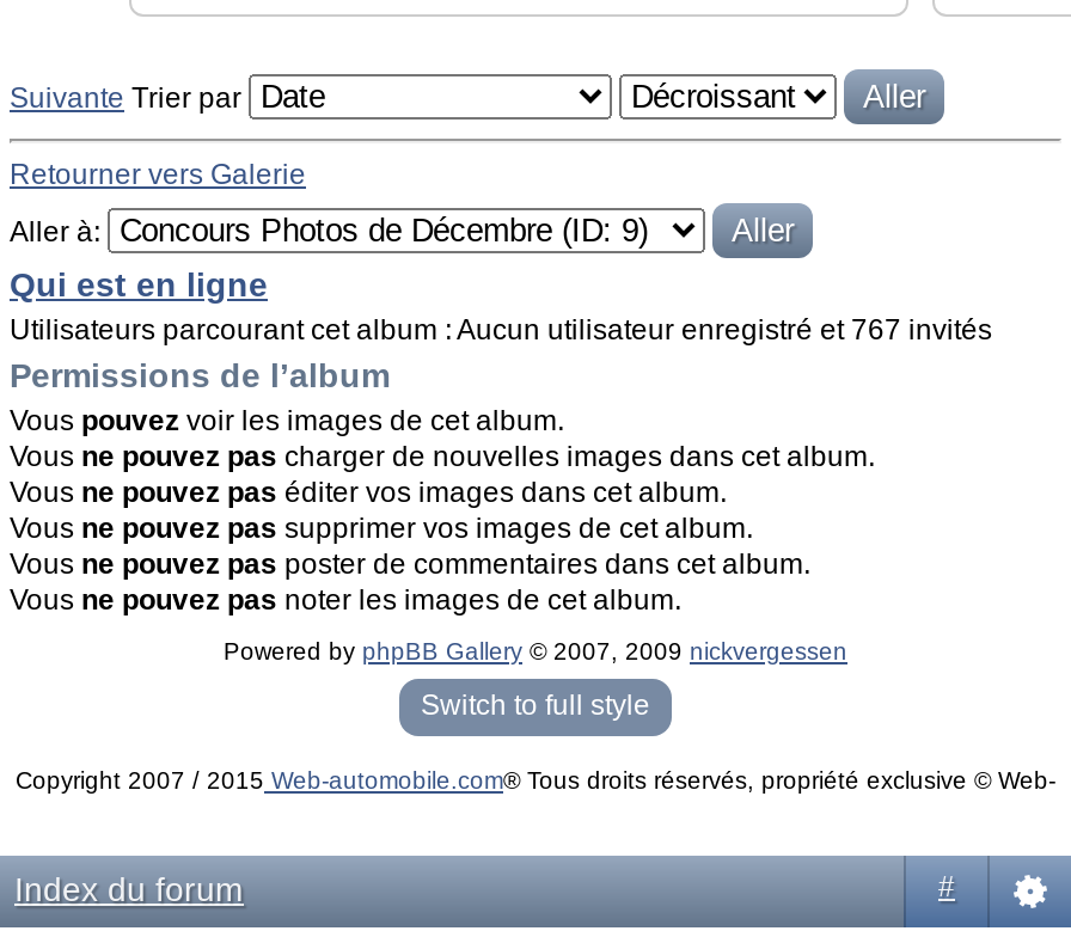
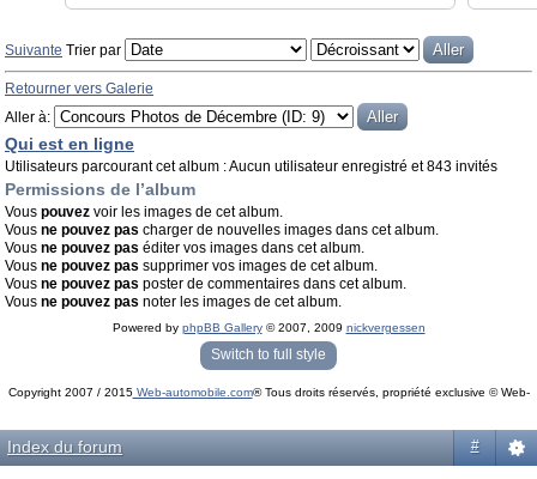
- Utilisateurs parcourant cet album : Aucun utilisateur enregistré et 767 invités
+ Utilisateurs parcourant cet album : Aucun utilisateur enregistré et 843 invités
